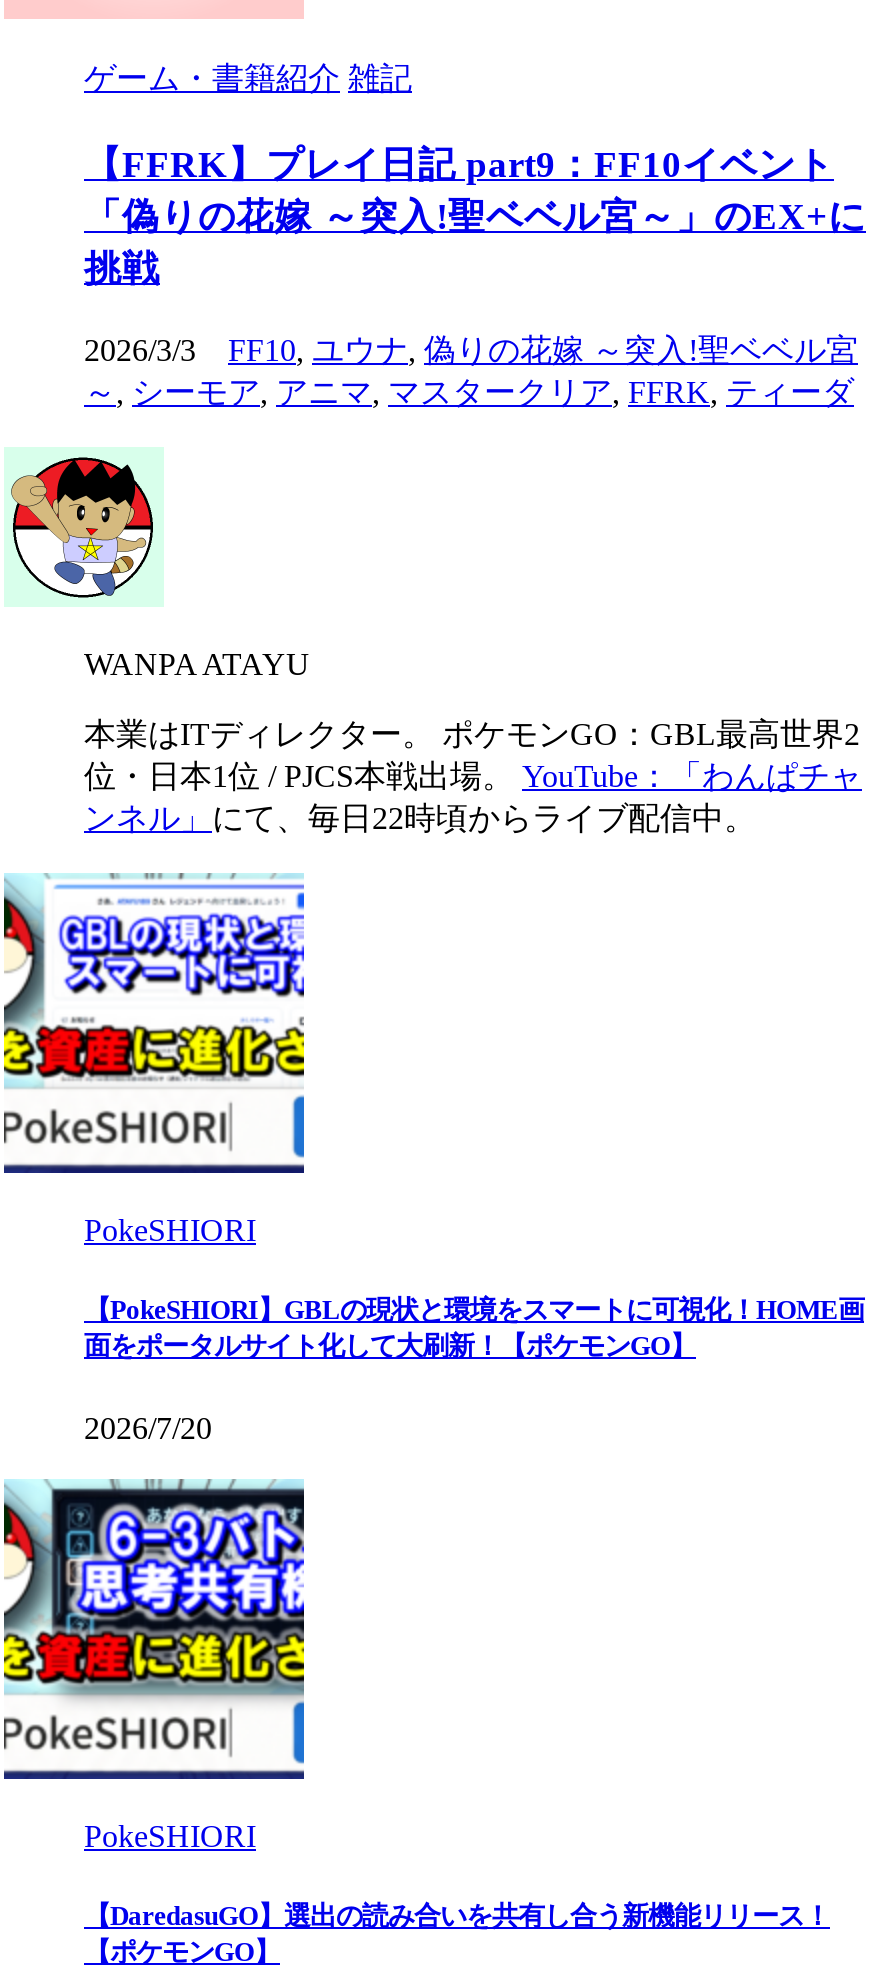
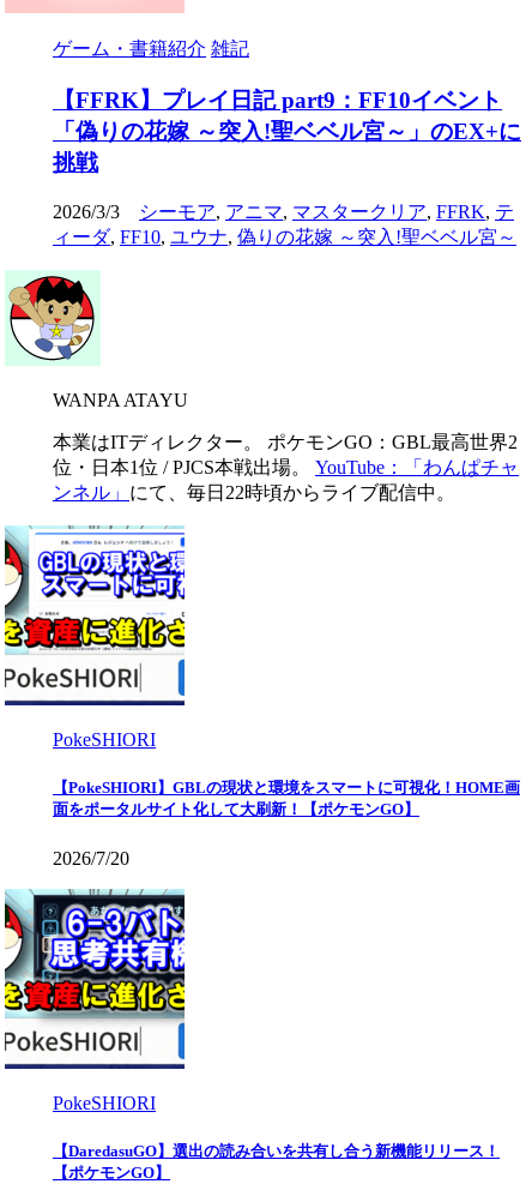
- 2026/3/3 FF10,ユウナ,偽りの花嫁 ～突入!聖ベベル宮
- ～,シーモア,アニマ,マスタークリア, FFRK,ティーダ
+ 2026/3/3 シーモア,アニマ,マスタークリア, FFRK,テ
+ ィーダ, FF10,ユウナ,偽りの花嫁 ～突入!聖ベベル宮～
